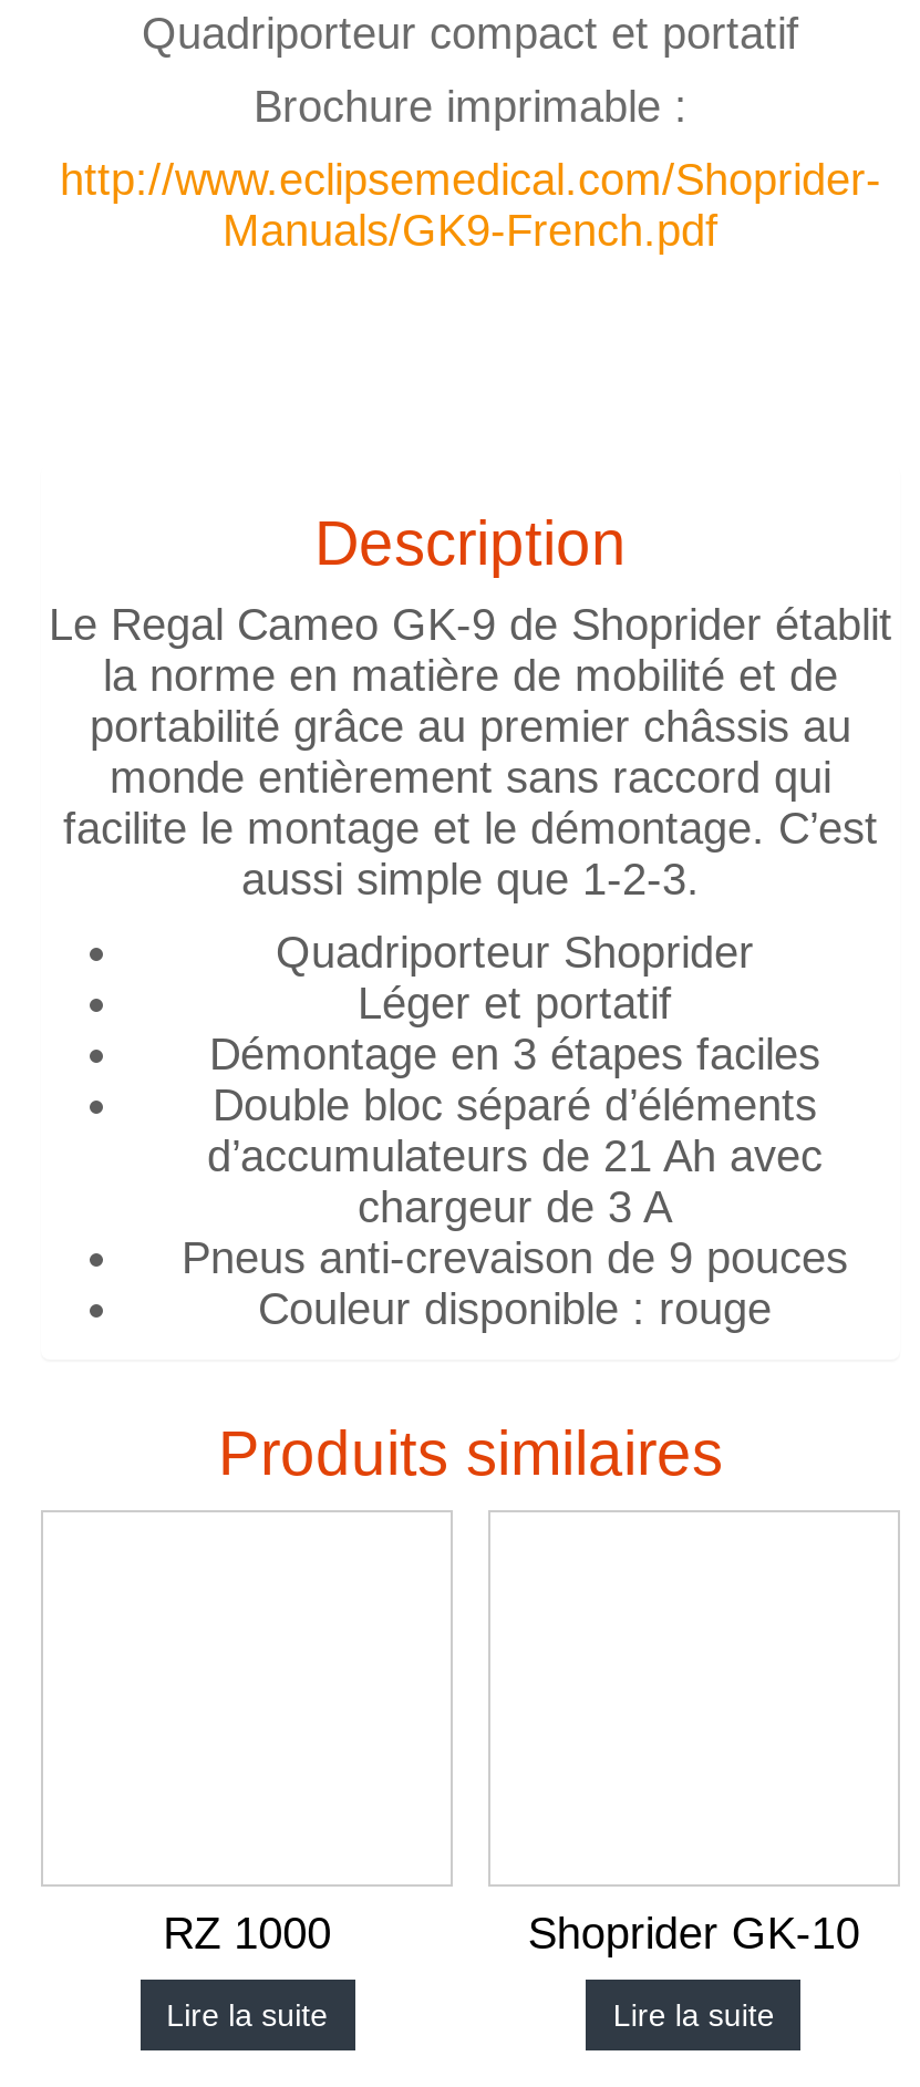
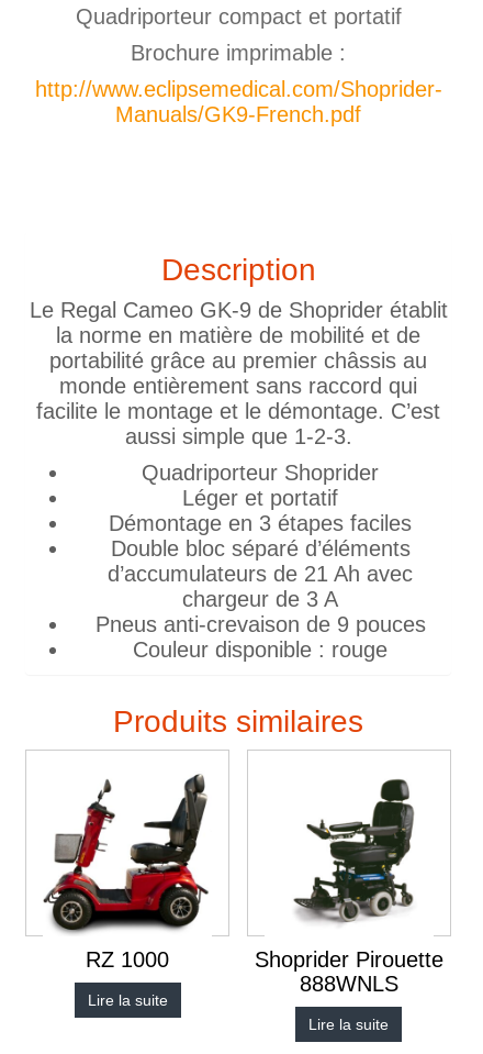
+ [image]

+ [image]

- Shoprider GK-10
+ Shoprider Pirouette
+ 888WNLS
